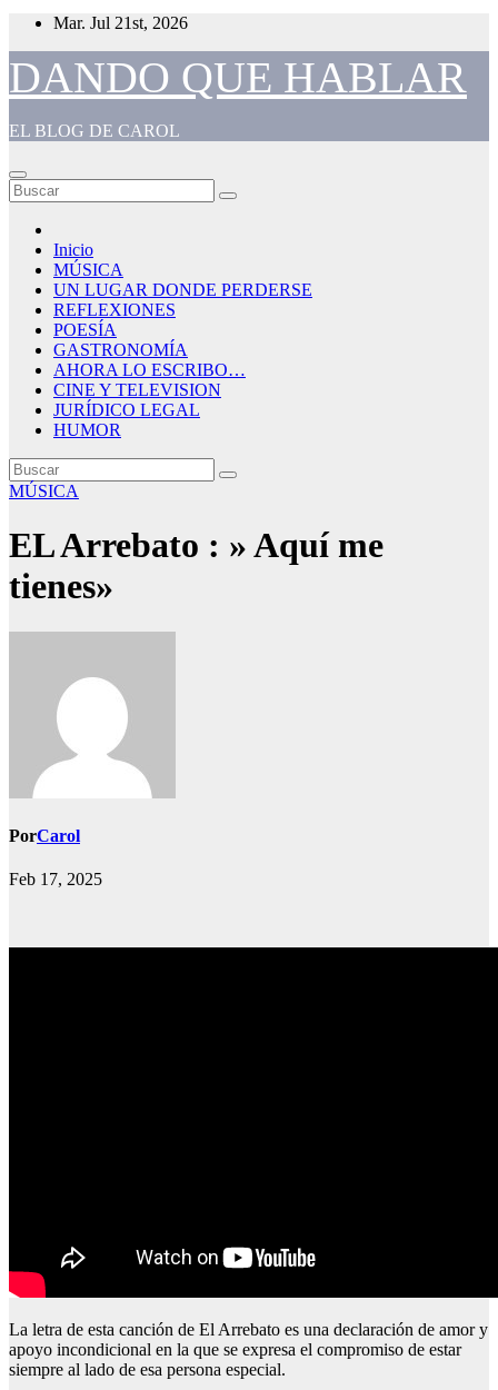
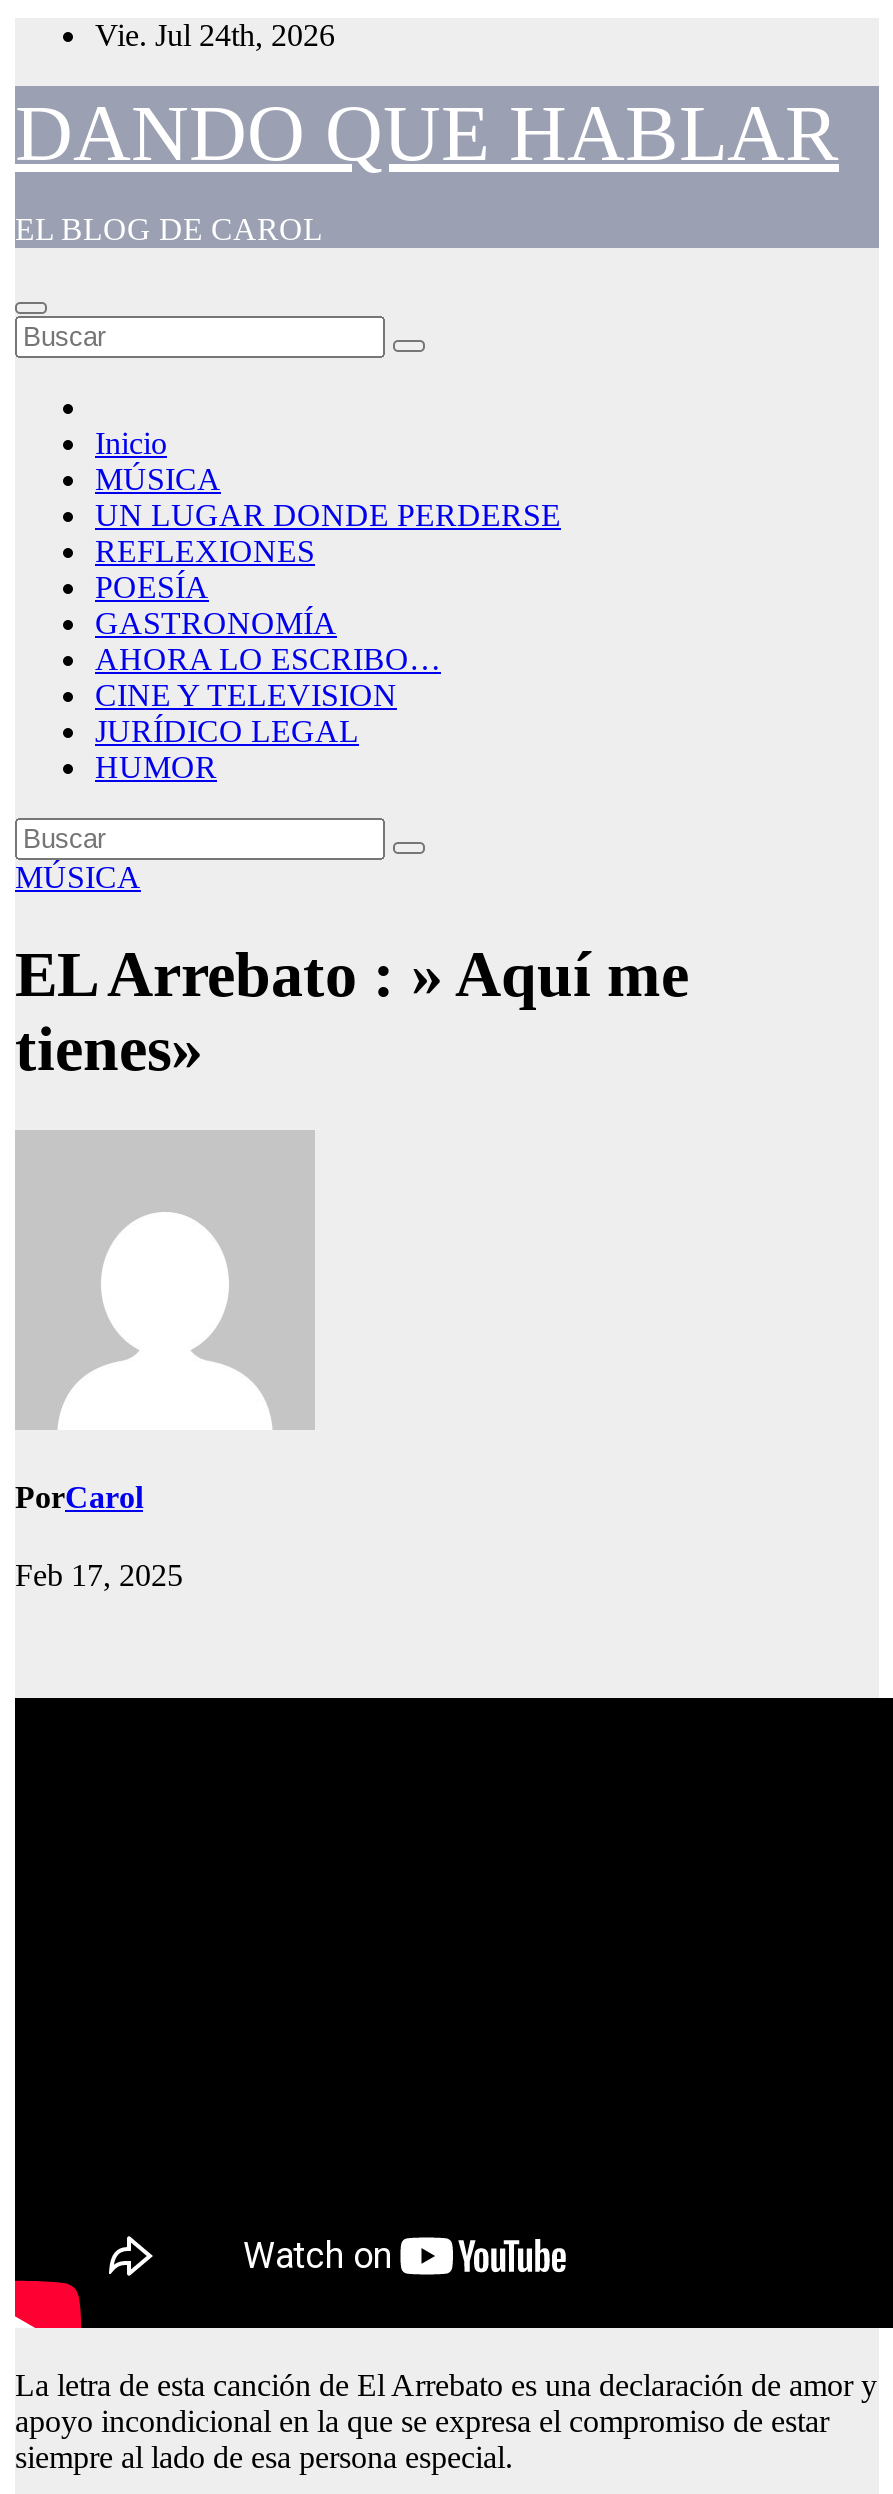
- Mar. Jul 21st, 2026
+ Vie. Jul 24th, 2026
